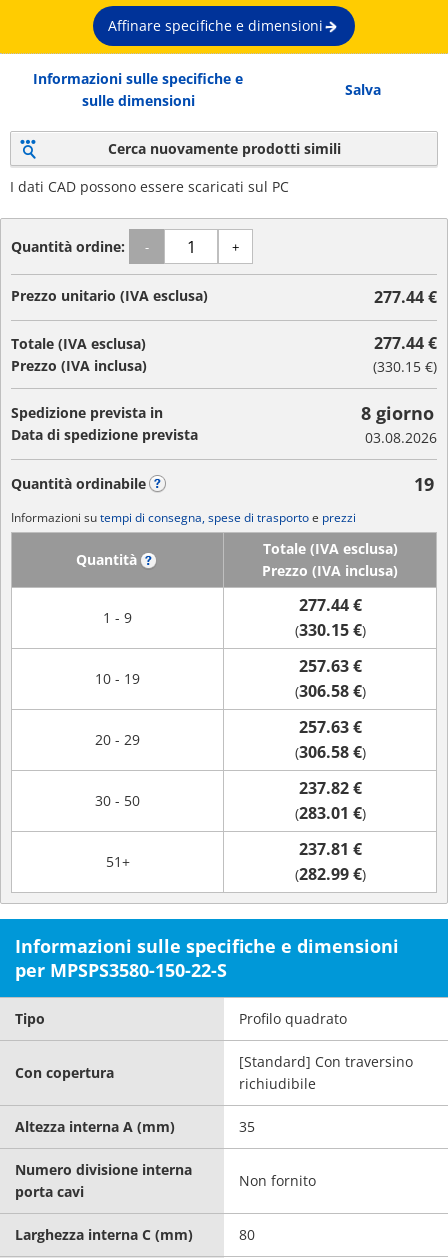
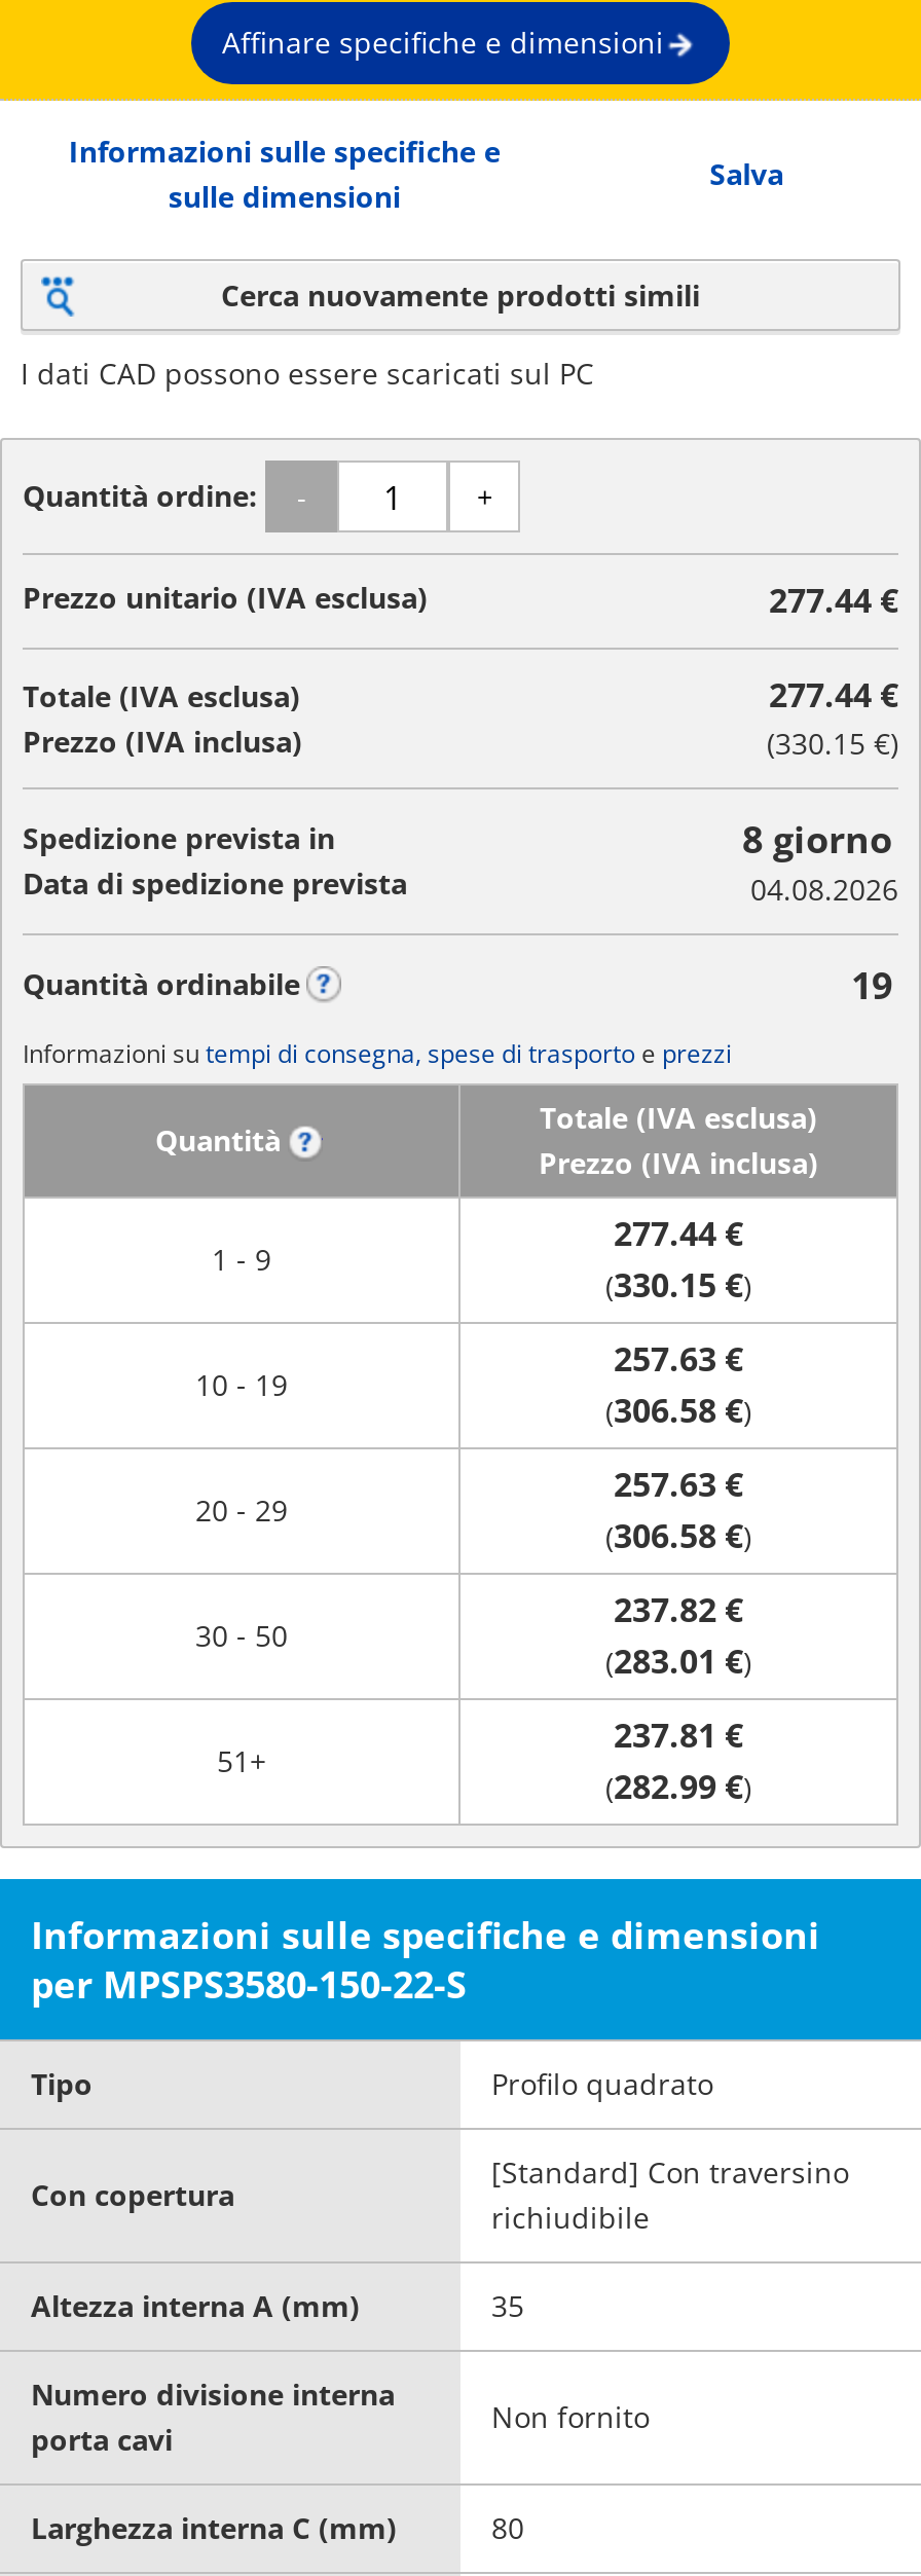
- 03.08.2026
+ 04.08.2026
